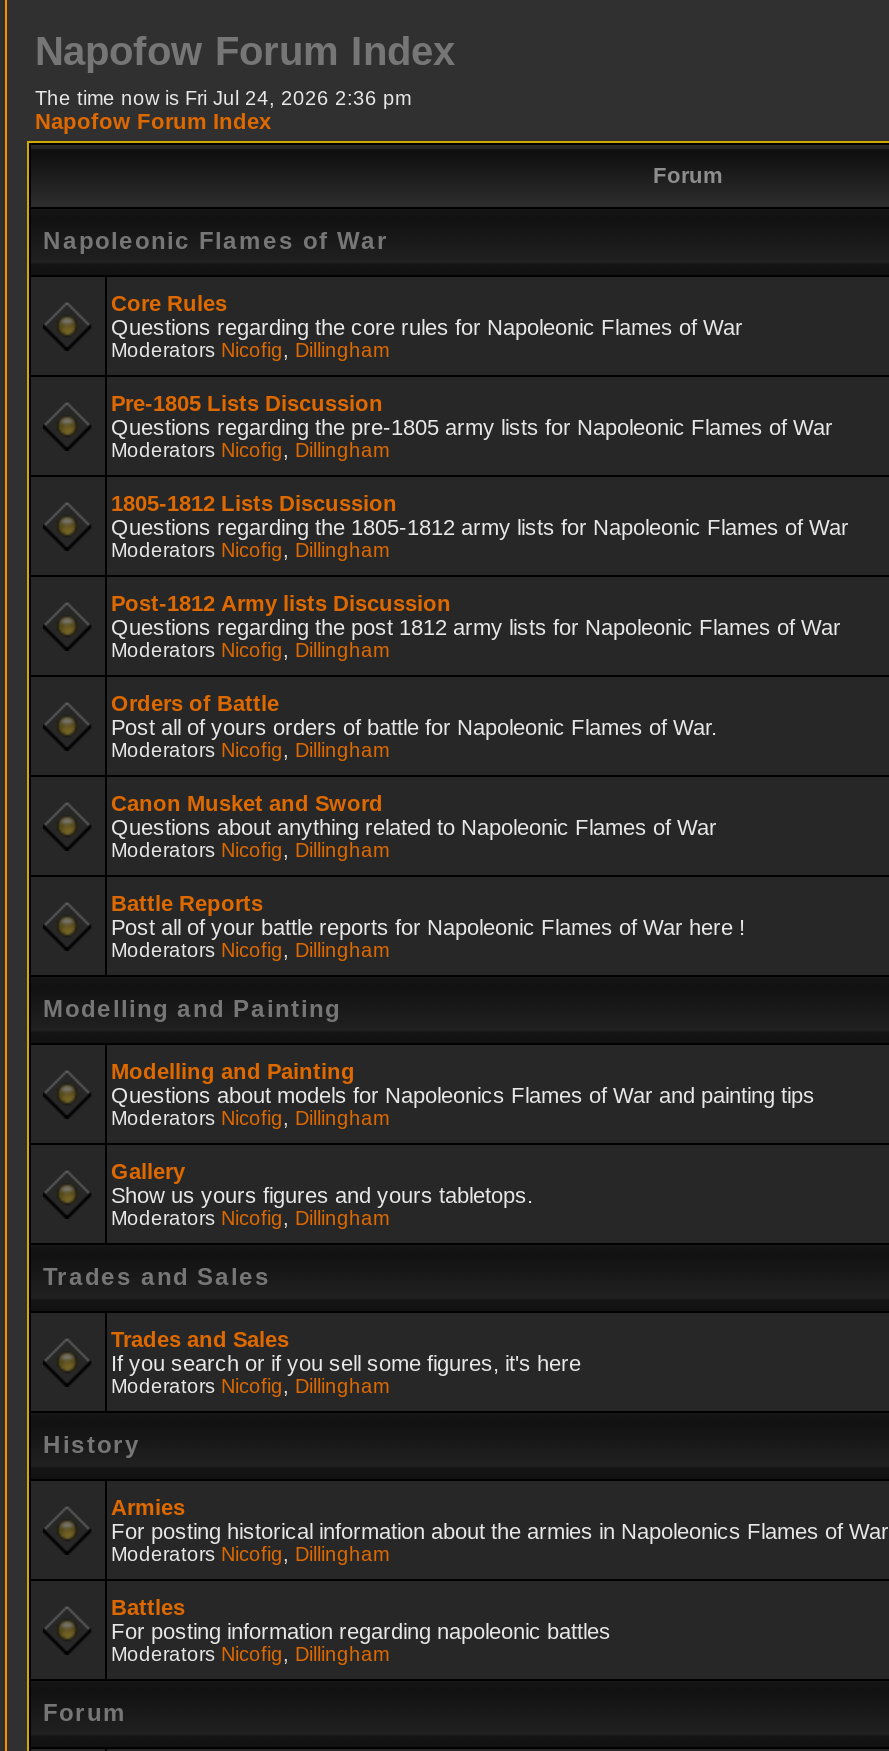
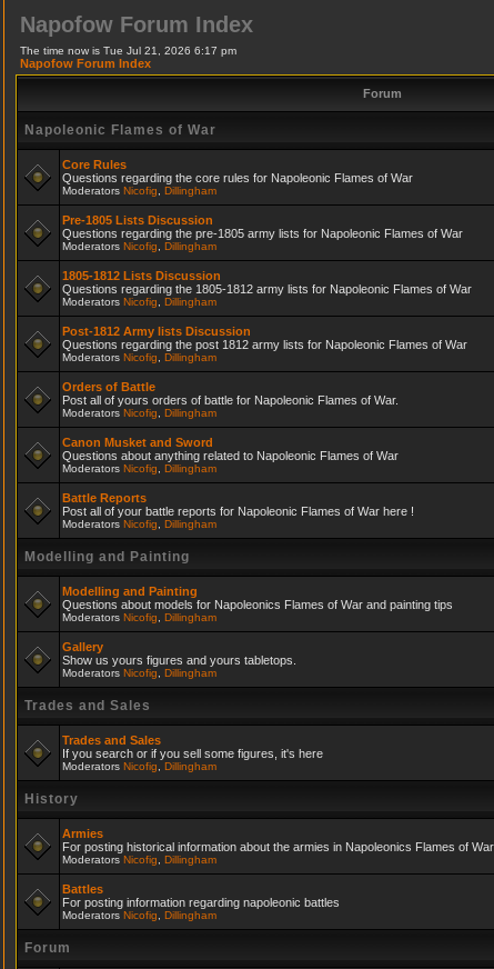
- The time now is Fri Jul 24, 2026 2:36 pm
+ The time now is Tue Jul 21, 2026 6:17 pm
